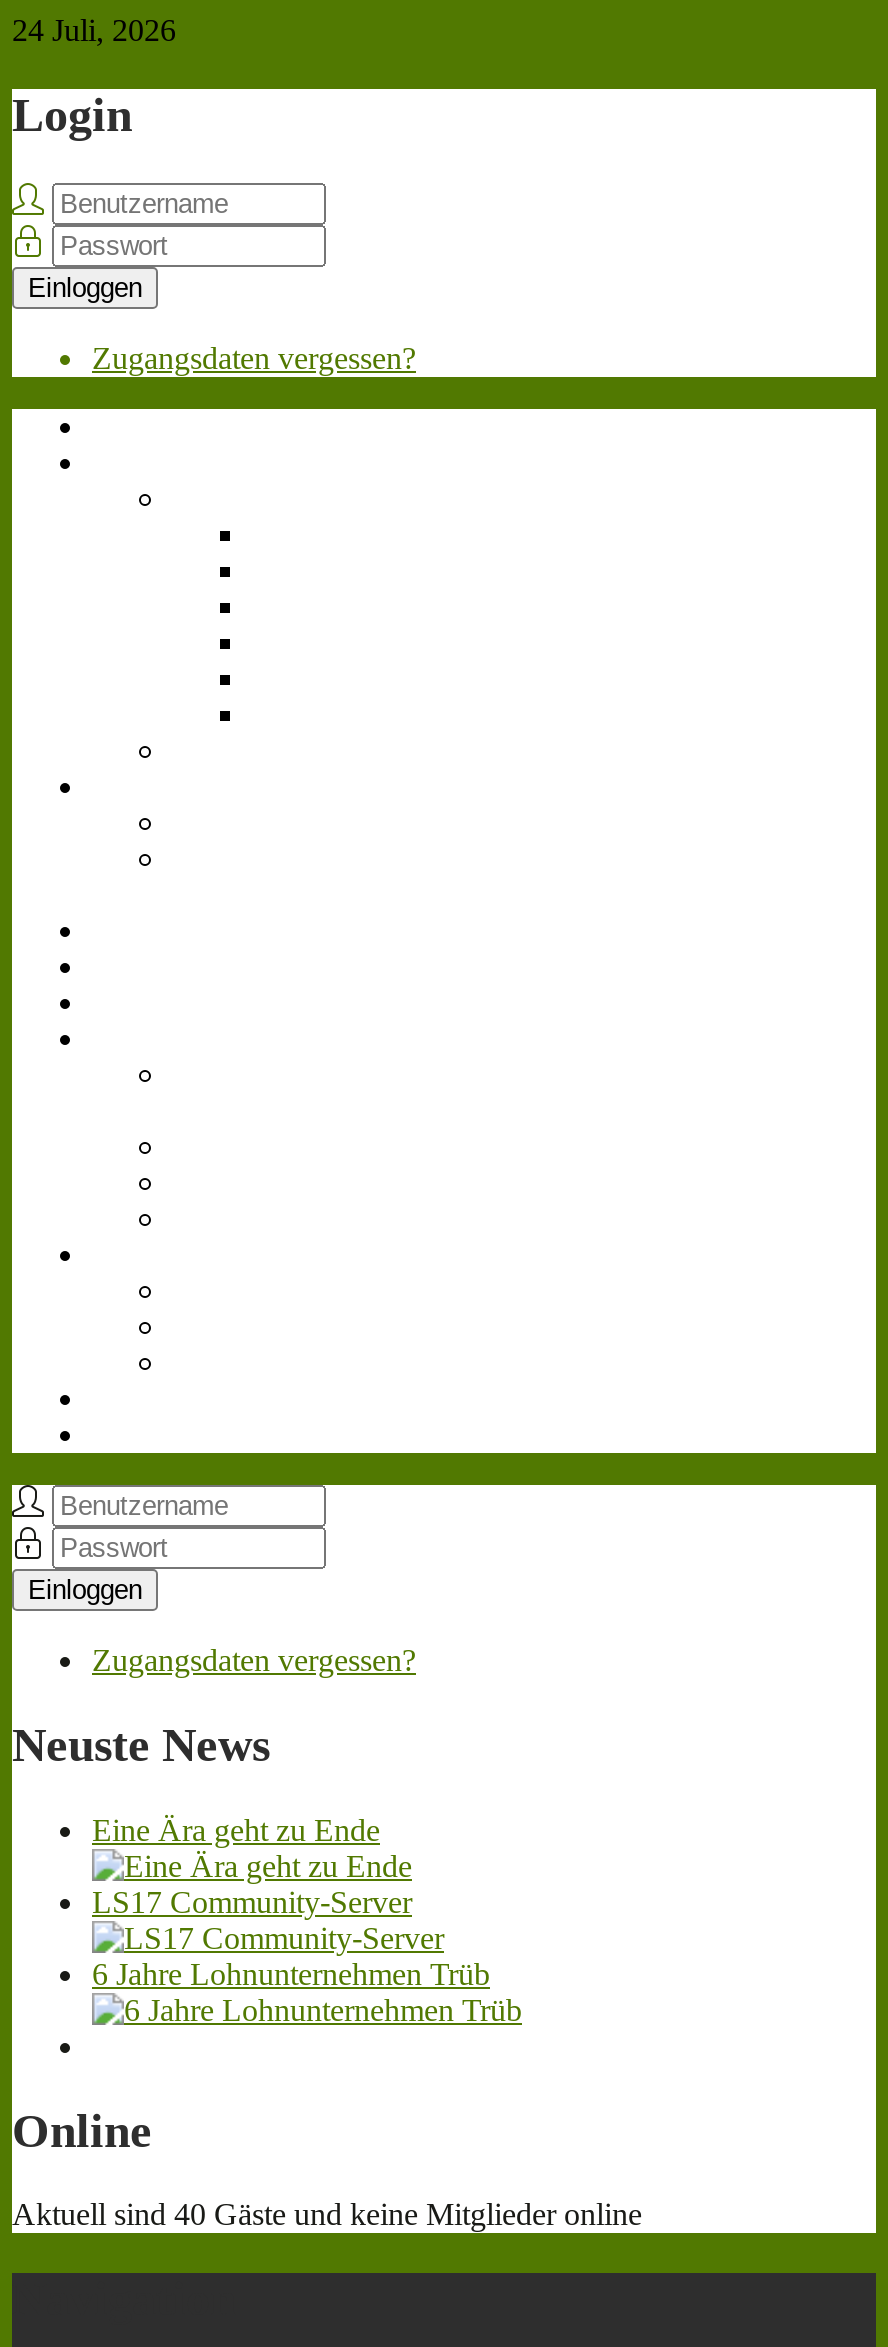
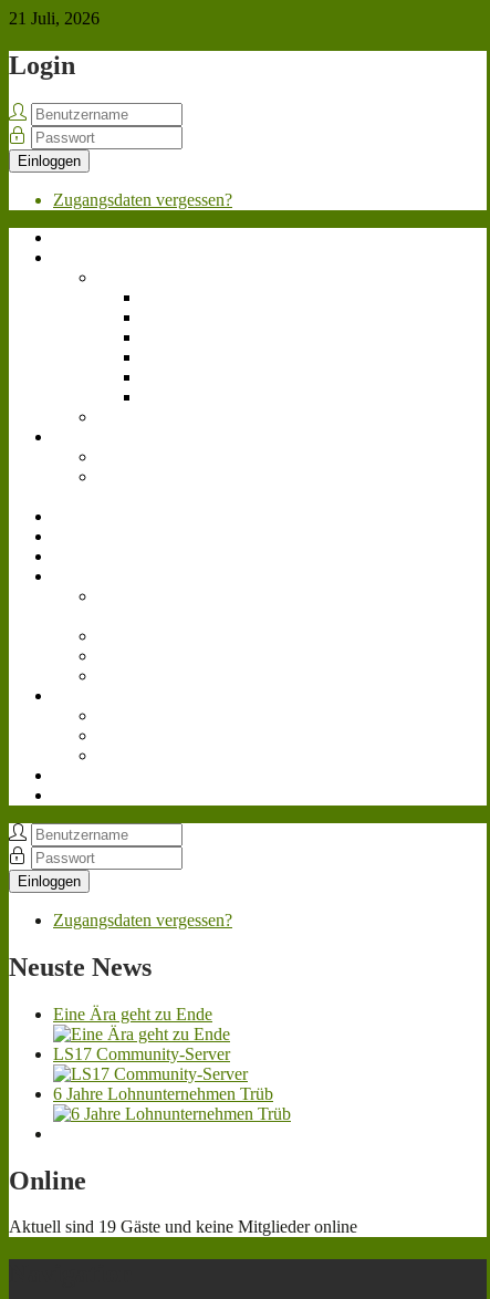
- 24 Juli, 2026
+ 21 Juli, 2026

- Aktuell sind 40 Gäste und keine Mitglieder online
+ Aktuell sind 19 Gäste und keine Mitglieder online
